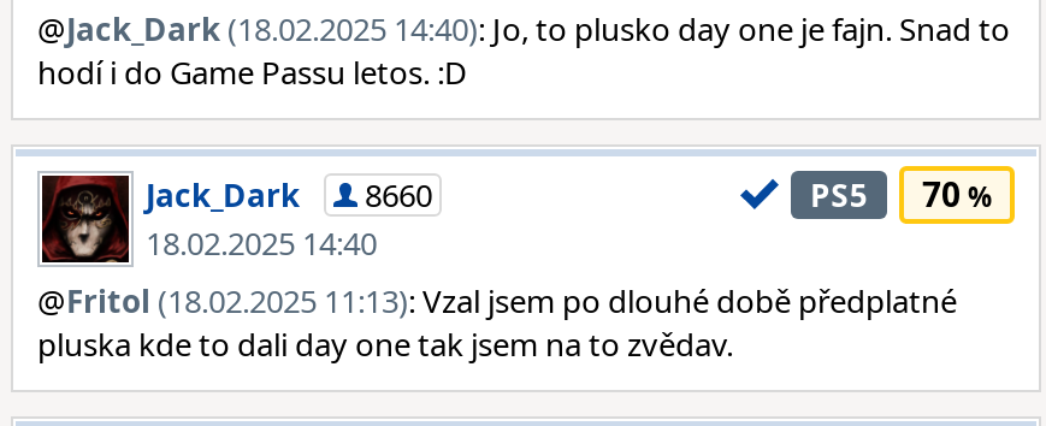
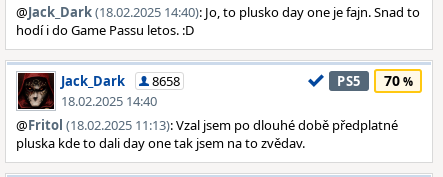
- Jack_Dark 8660
+ Jack_Dark 8658
